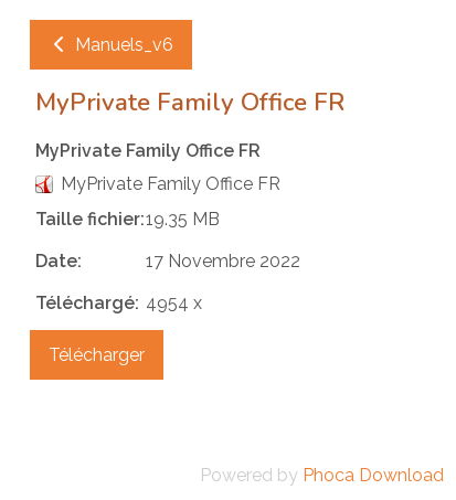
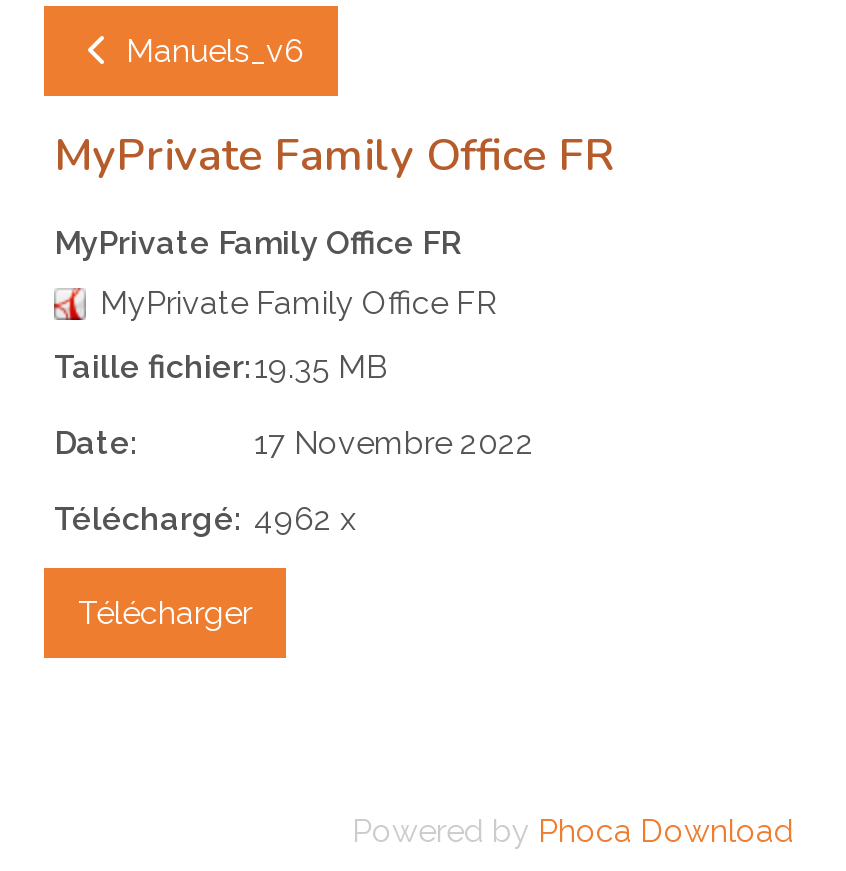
- Téléchargé: 4954 x
+ Téléchargé: 4962 x
